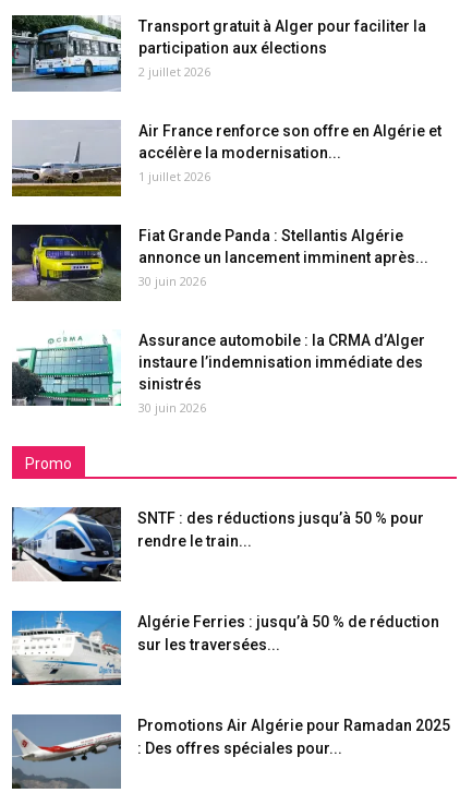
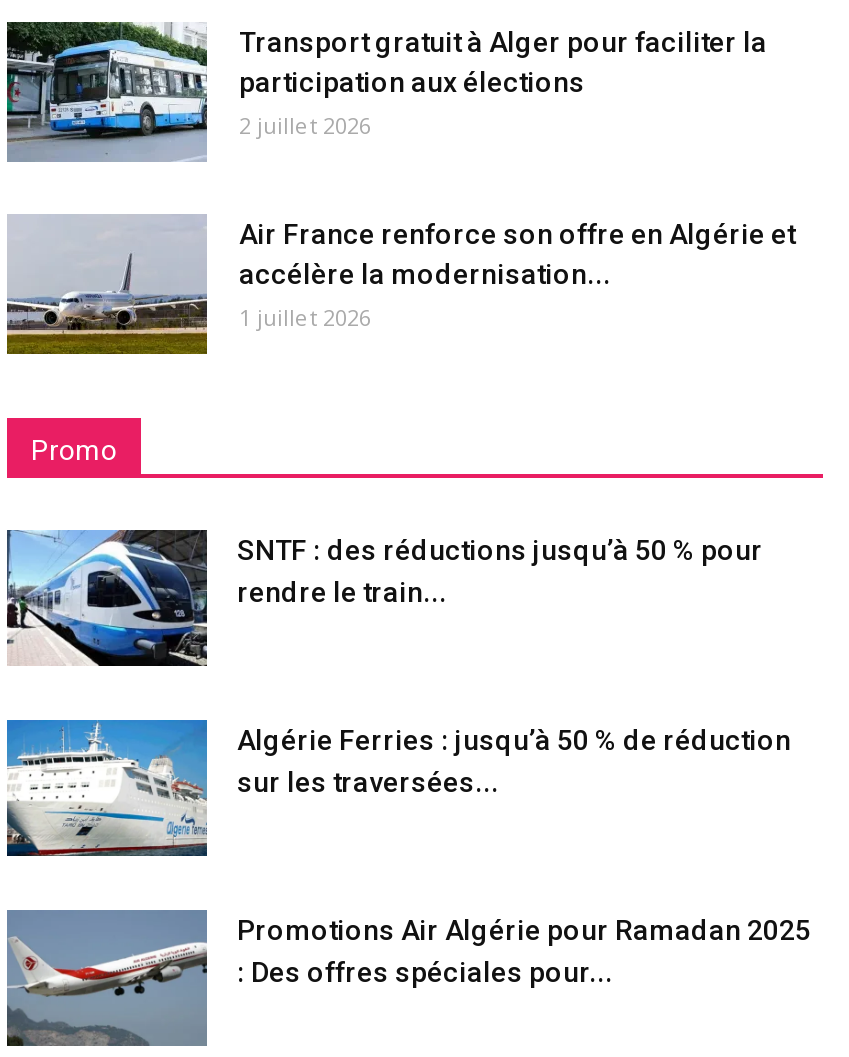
- [image]
- Fiat Grande Panda : Stellantis Algérie
- annonce un lancement imminent après...
- 30 juin 2026
- Assurance automobile : la CRMA d’Alger
- instaure l’indemnisation immédiate des
- sinistrés
- 30 juin 2026

- [image]
